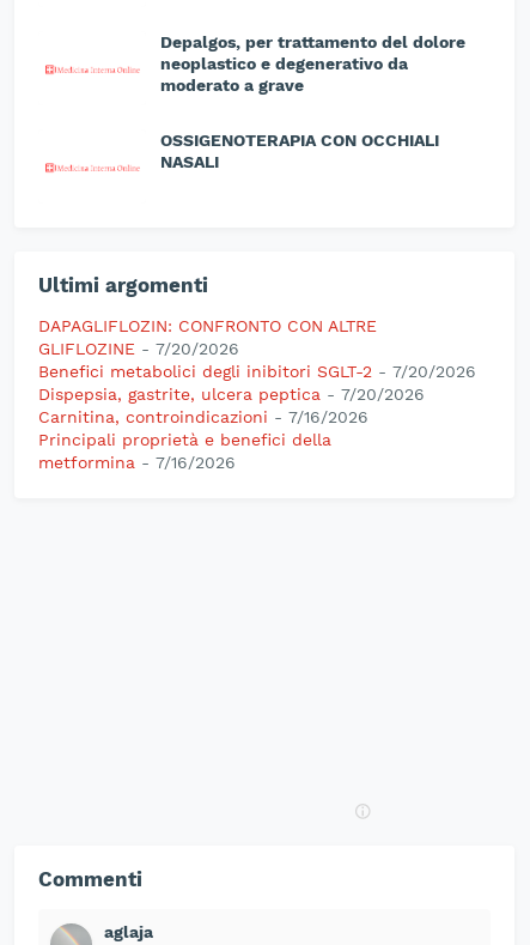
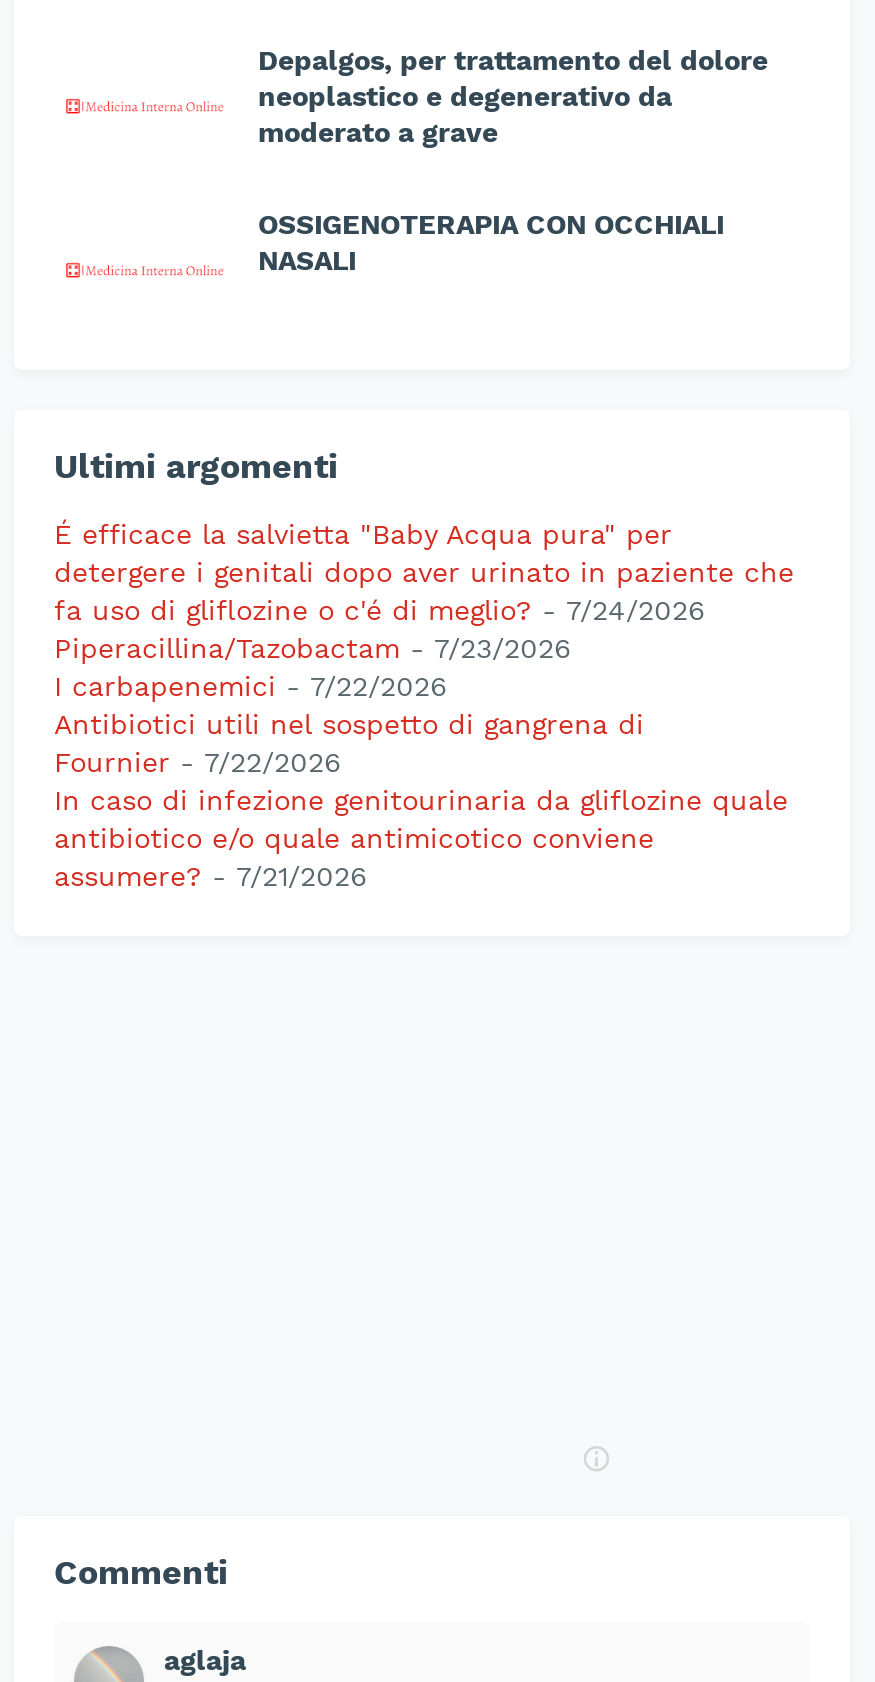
- DAPAGLIFLOZIN: CONFRONTO CON ALTRE
- GLIFLOZINE - 7/20/2026
- Benefici metabolici degli inibitori SGLT-2 - 7/20/2026
- Dispepsia, gastrite, ulcera peptica - 7/20/2026
- Carnitina, controindicazioni - 7/16/2026
- Principali proprietà e benefici della
- metformina - 7/16/2026
+ É efficace la salvietta "Baby Acqua pura" per
+ detergere i genitali dopo aver urinato in paziente che
+ fa uso di gliflozine o c'é di meglio? - 7/24/2026
+ Piperacillina/Tazobactam - 7/23/2026
+ I carbapenemici - 7/22/2026
+ Antibiotici utili nel sospetto di gangrena di
+ Fournier - 7/22/2026
+ In caso di infezione genitourinaria da gliflozine quale
+ antibiotico e/o quale antimicotico conviene
+ assumere? - 7/21/2026
